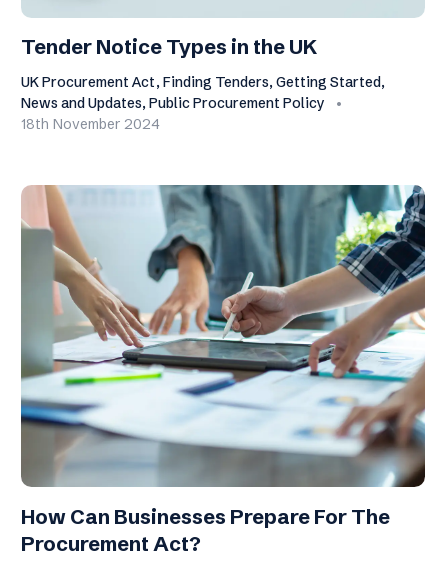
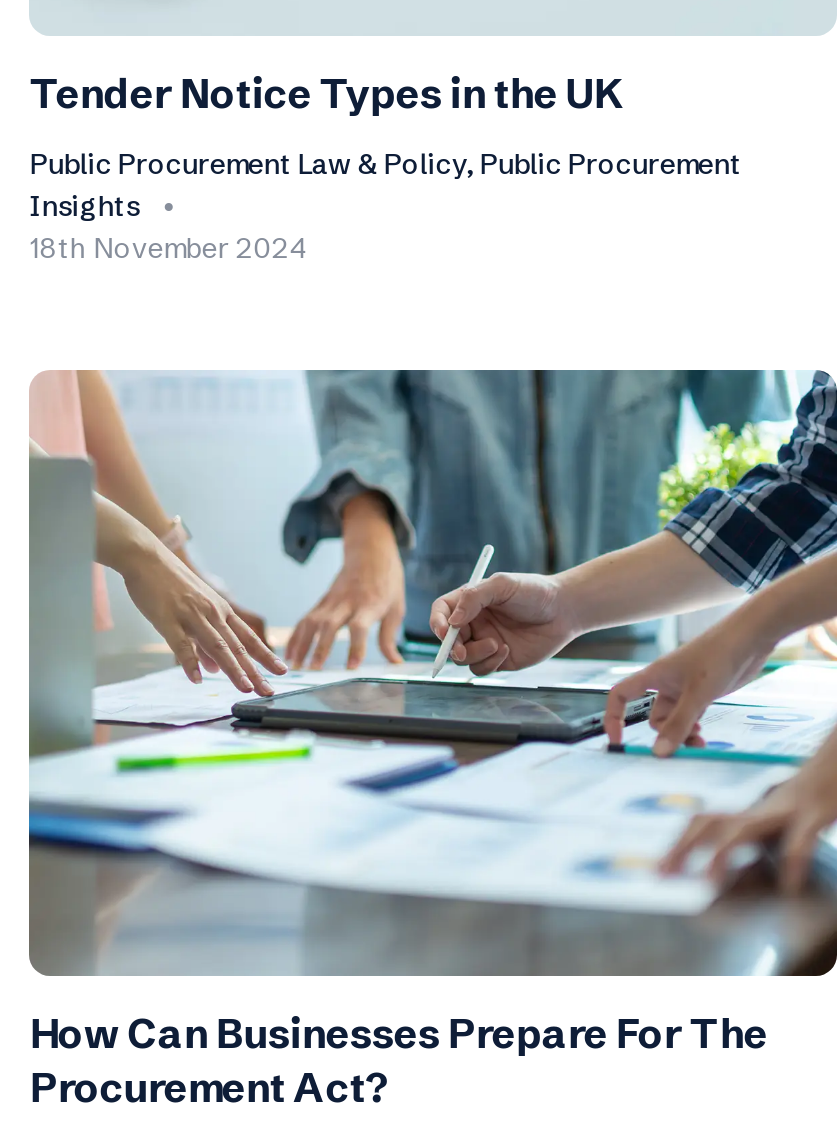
- UK Procurement Act, Finding Tenders, Getting Started,
- News and Updates, Public Procurement Policy
+ Public Procurement Law & Policy, Public Procurement
+ Insights
